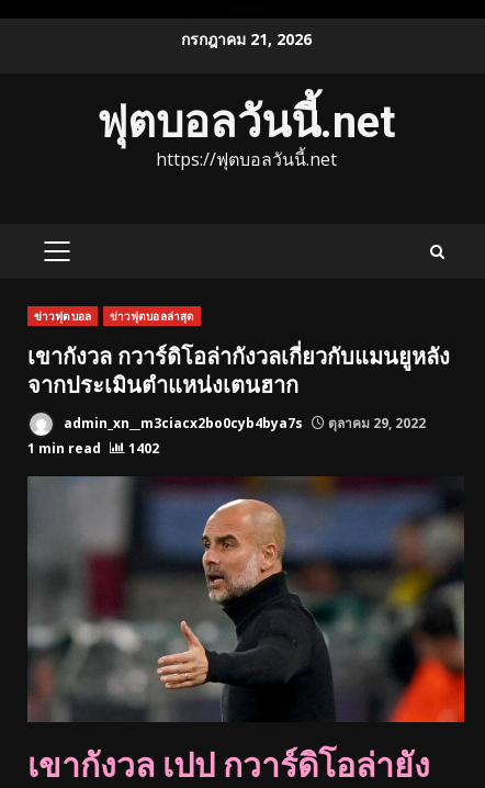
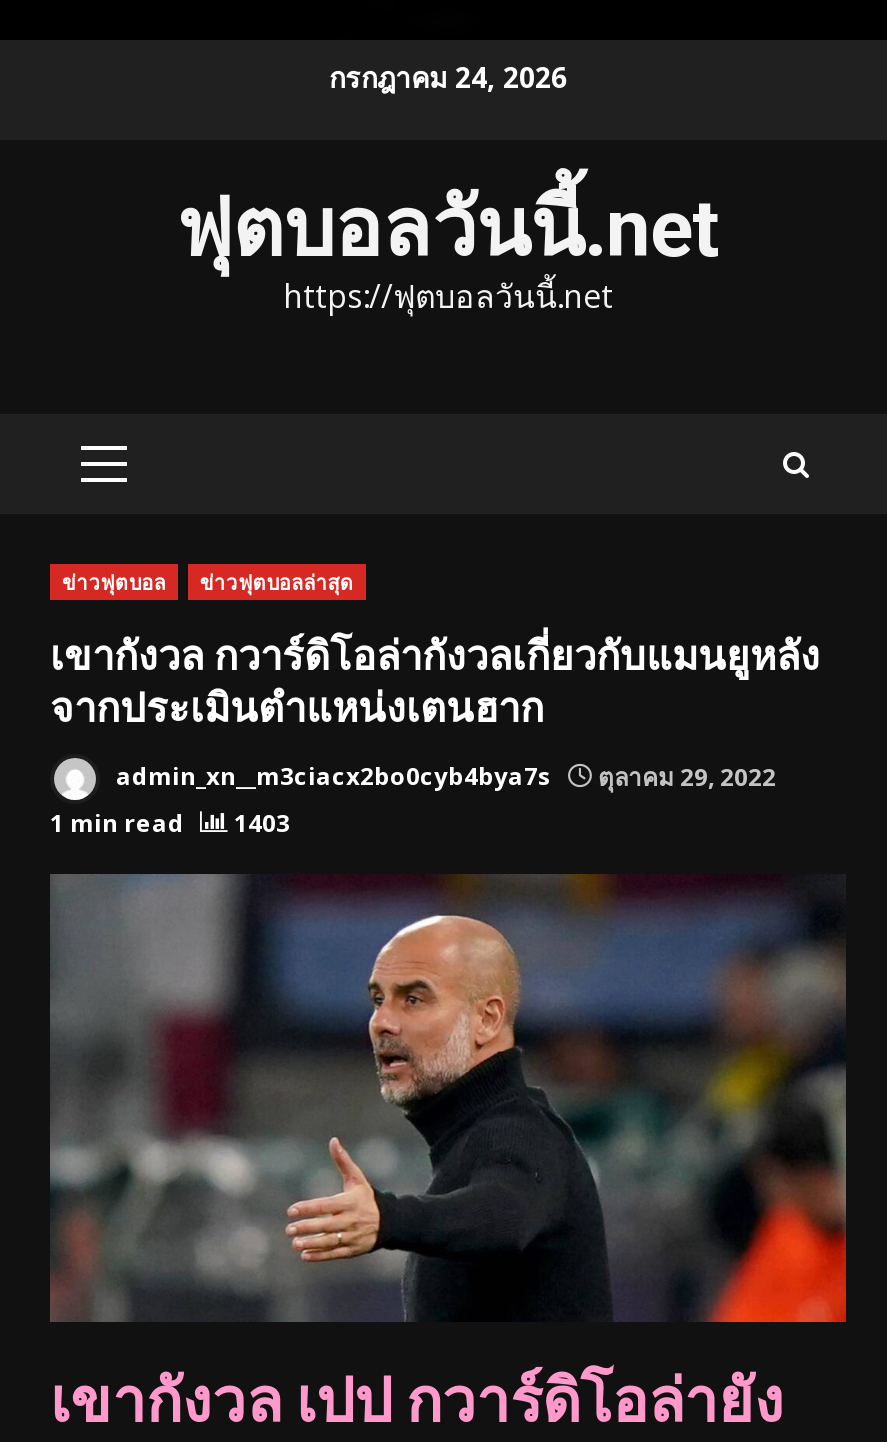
- กรกฎาคม 21, 2026
+ กรกฎาคม 24, 2026

- 1 min read 1402
+ 1 min read 1403
